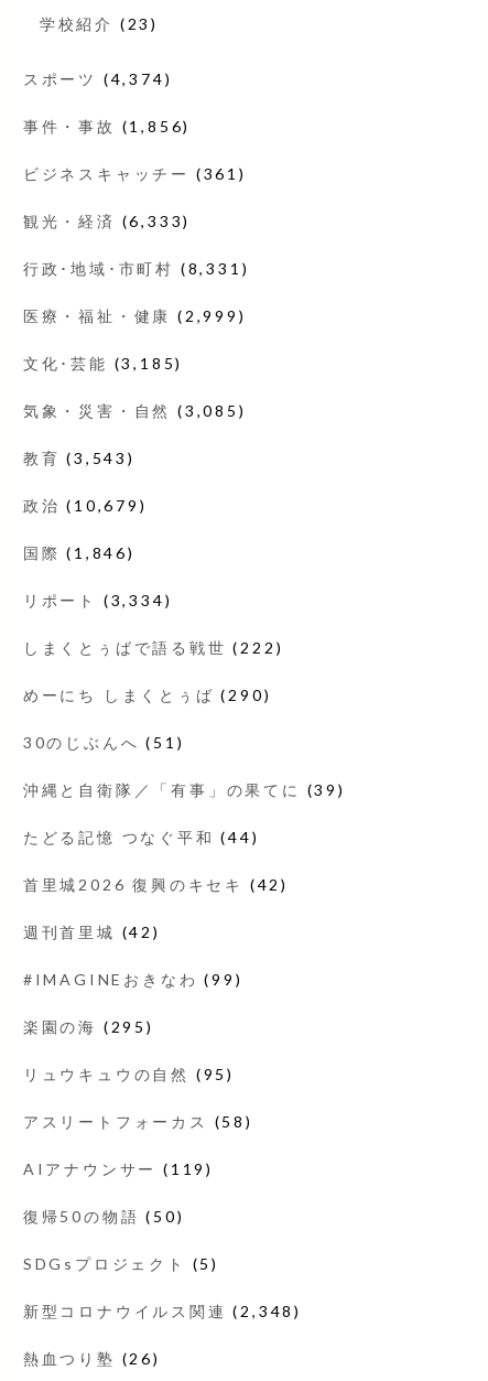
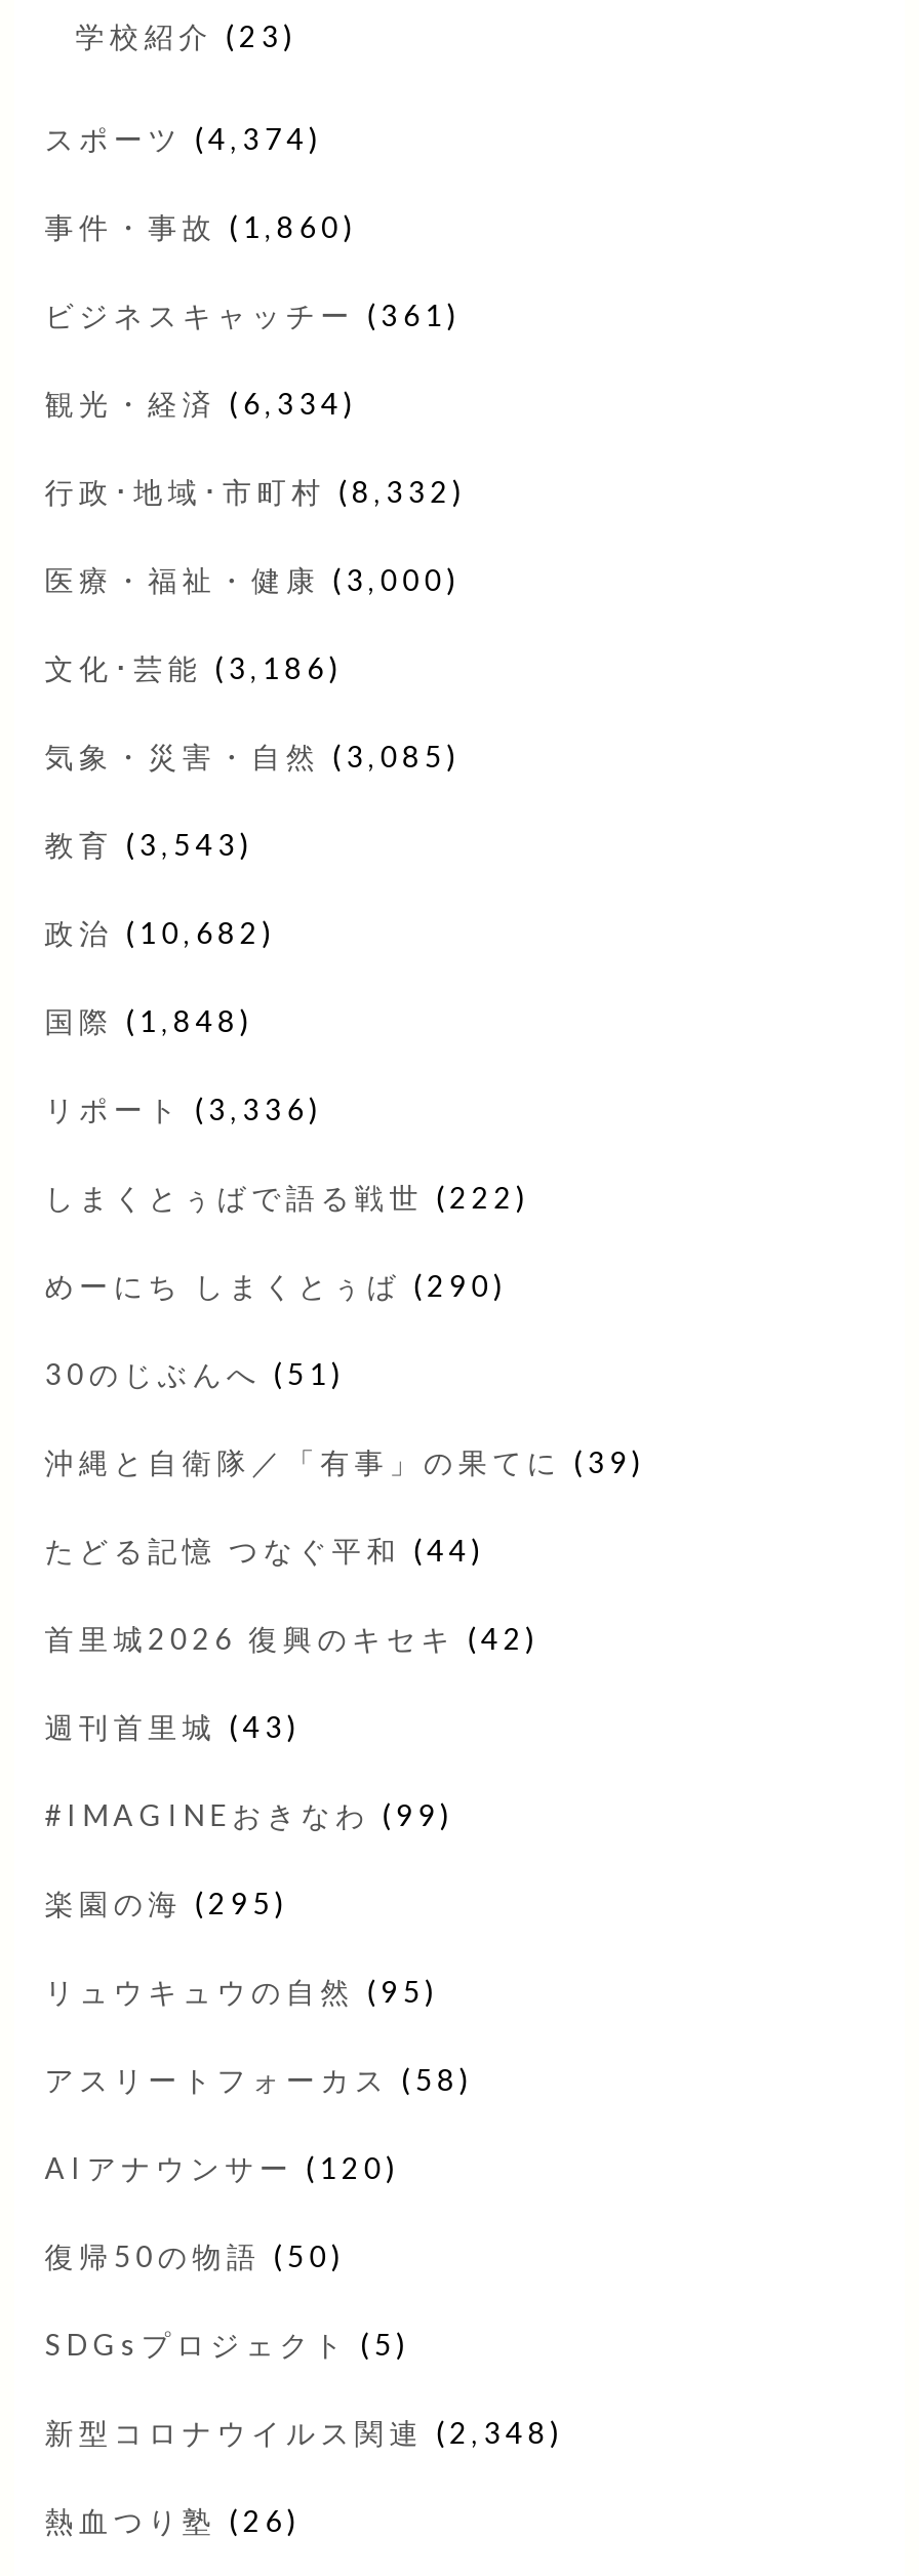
- 事件・事故(1,856)
+ 事件・事故(1,860)

- 観光・経済(6,333)
+ 観光・経済(6,334)

- 行政･地域･市町村(8,331)
+ 行政･地域･市町村(8,332)

- 医療・福祉・健康(2,999)
+ 医療・福祉・健康(3,000)

- 文化･芸能(3,185)
+ 文化･芸能(3,186)

- 政治(10,679)
+ 政治(10,682)

- 国際(1,846)
+ 国際(1,848)

- リポート(3,334)
+ リポート(3,336)

- 週刊首里城(42)
+ 週刊首里城(43)

- AIアナウンサー(119)
+ AIアナウンサー(120)
